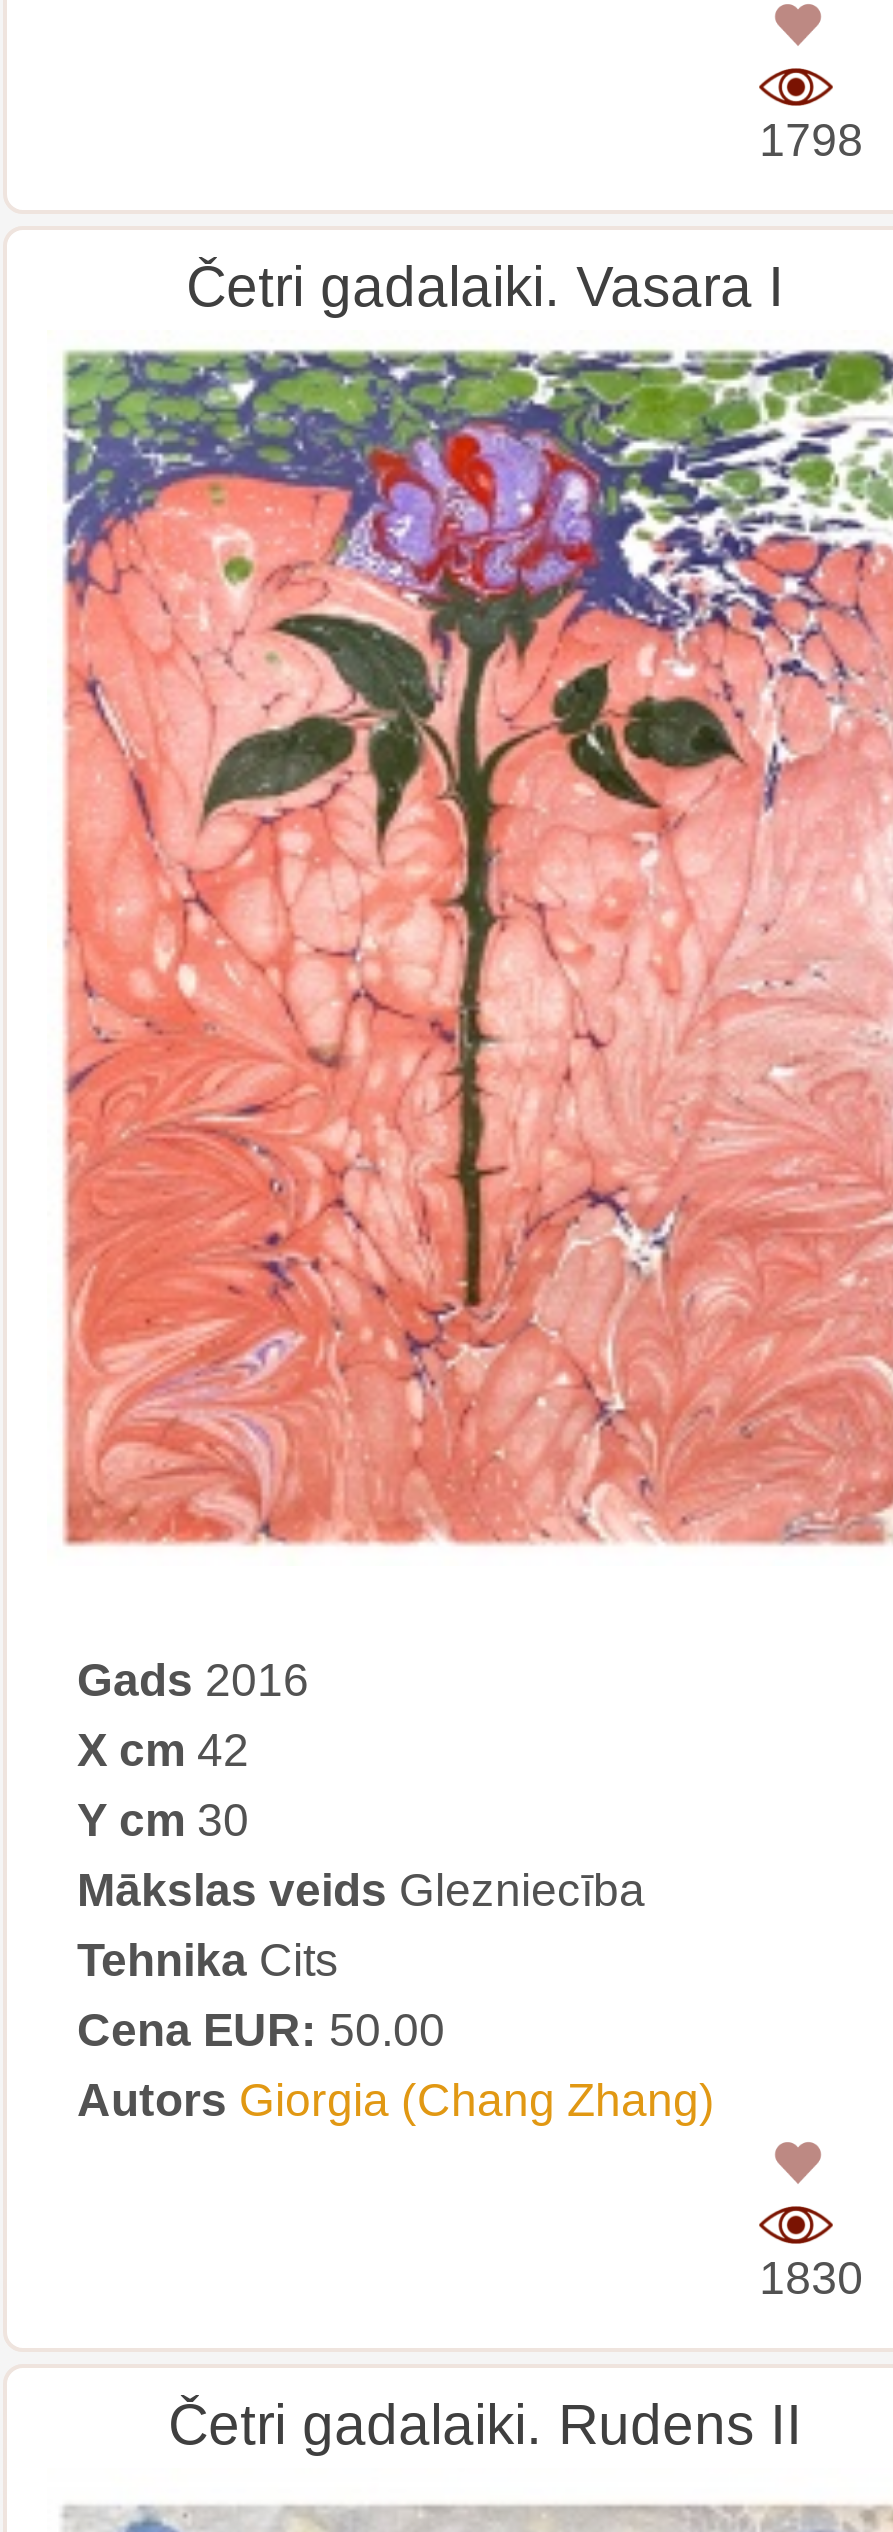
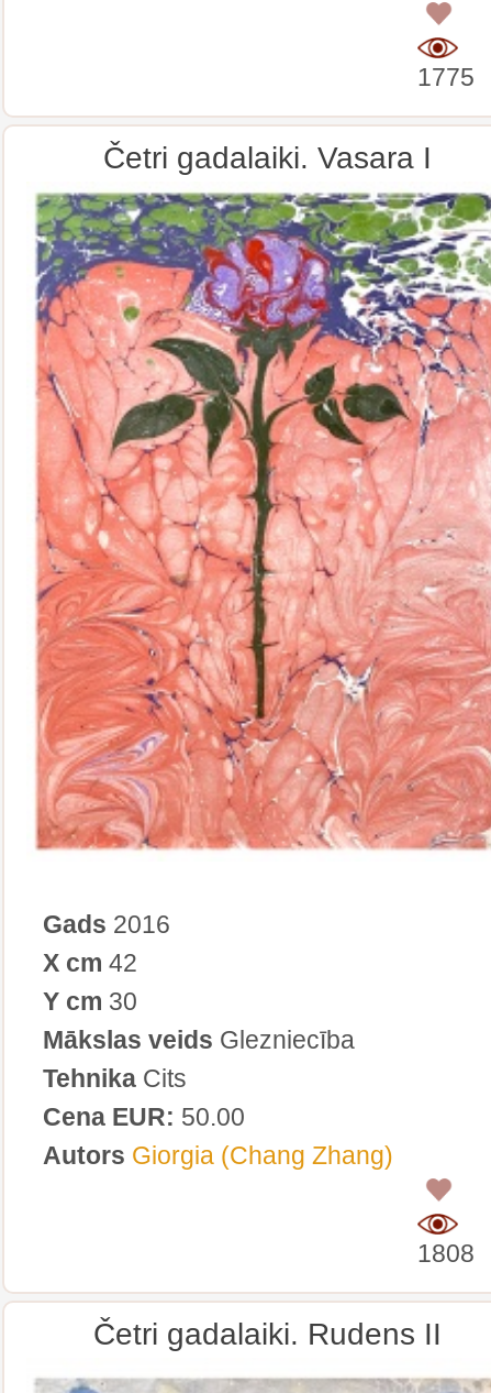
- 1798
+ 1775

- 1830
+ 1808
